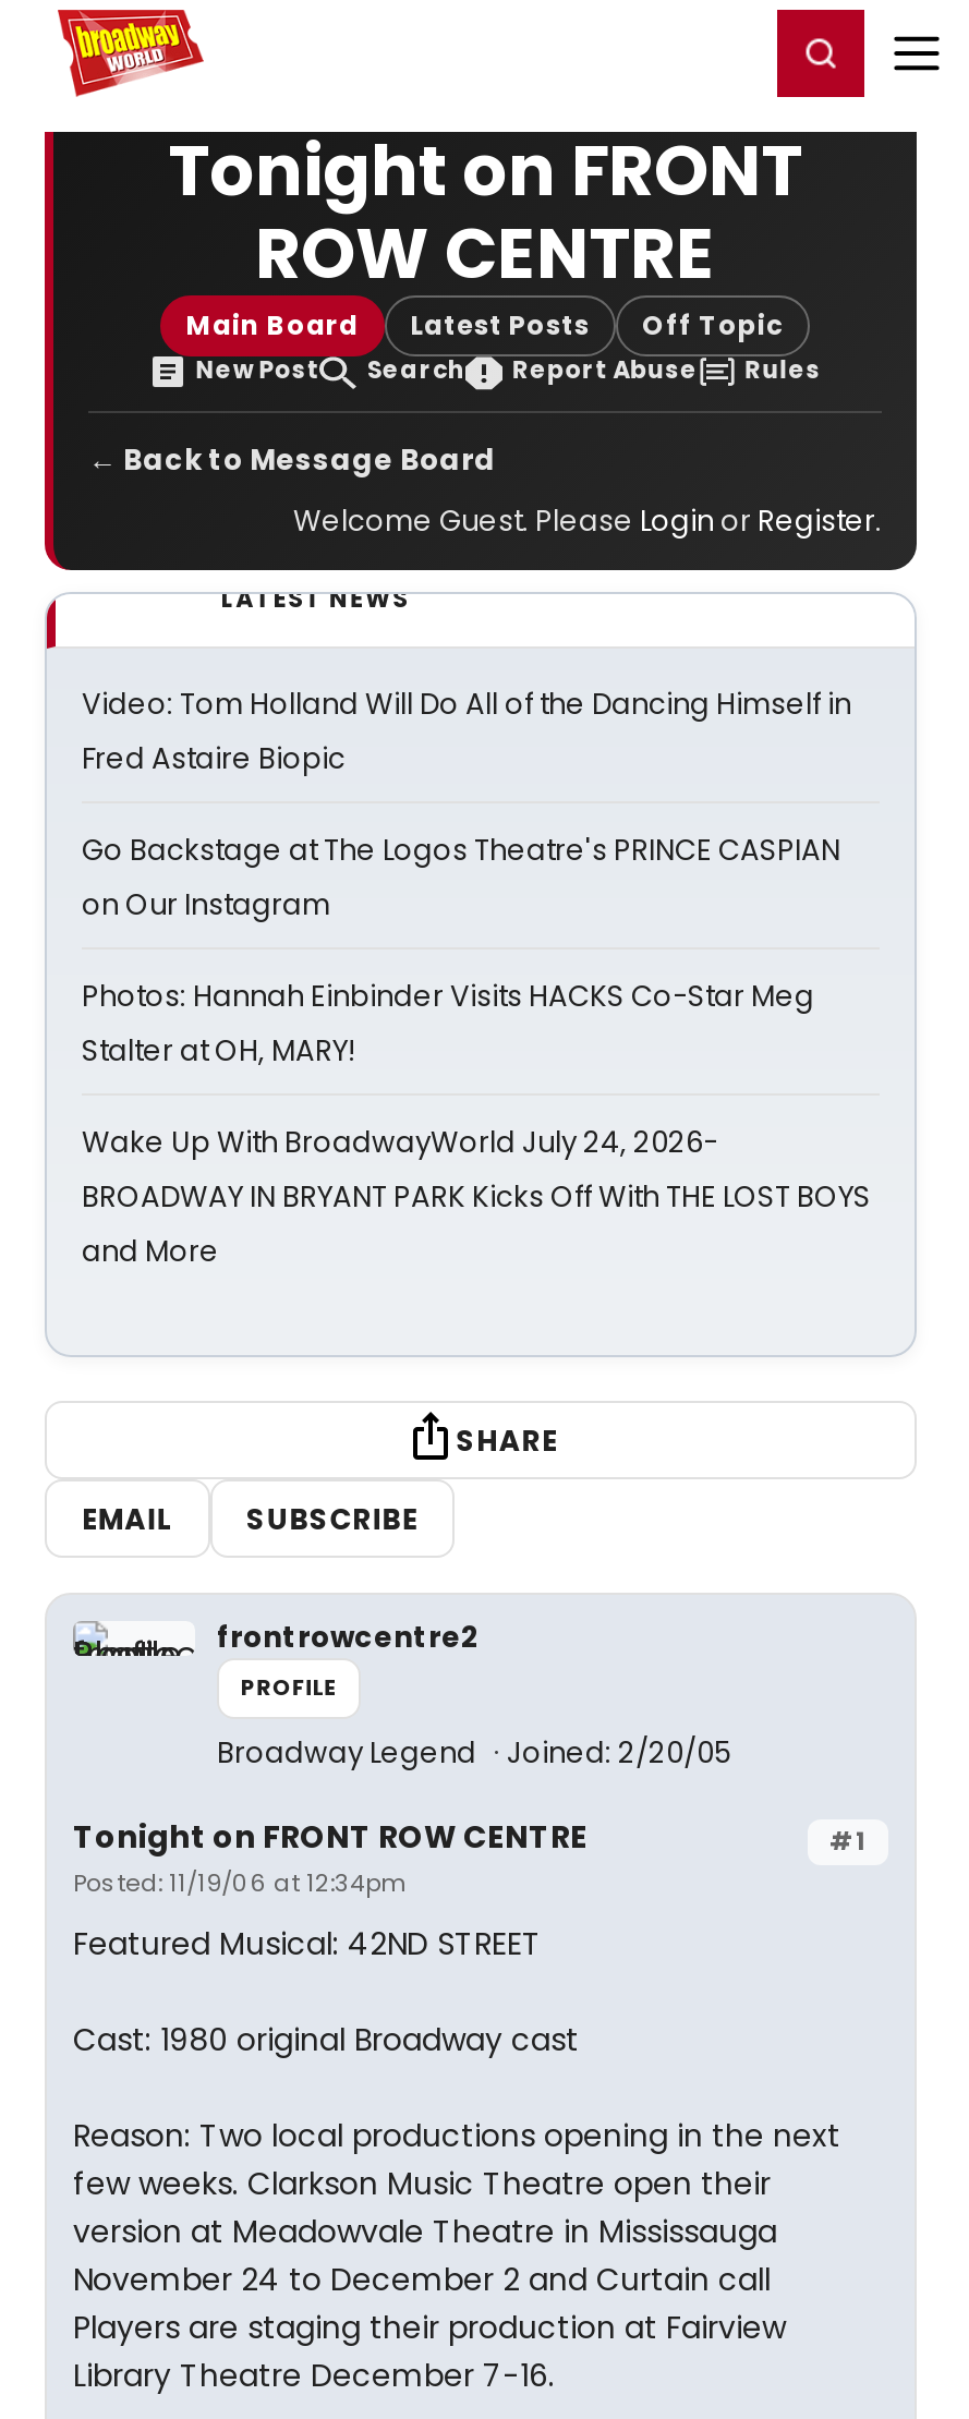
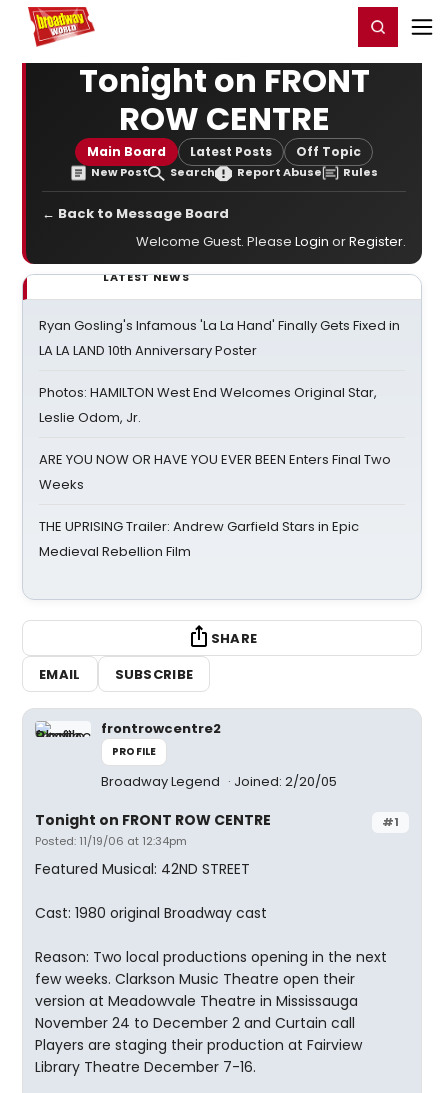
- Video: Tom Holland Will Do All of the Dancing Himself in
- Fred Astaire Biopic
+ Ryan Gosling's Infamous 'La La Hand' Finally Gets Fixed in
+ LA LA LAND 10th Anniversary Poster

- Go Backstage at The Logos Theatre's PRINCE CASPIAN
- on Our Instagram
+ Photos: HAMILTON West End Welcomes Original Star,
+ Leslie Odom, Jr.

- Photos: Hannah Einbinder Visits HACKS Co-Star Meg
- Stalter at OH, MARY!
+ ARE YOU NOW OR HAVE YOU EVER BEEN Enters Final Two
+ Weeks

- Wake Up With BroadwayWorld July 24, 2026-
- BROADWAY IN BRYANT PARK Kicks Off With THE LOST BOYS
- and More
+ THE UPRISING Trailer: Andrew Garfield Stars in Epic
+ Medieval Rebellion Film
